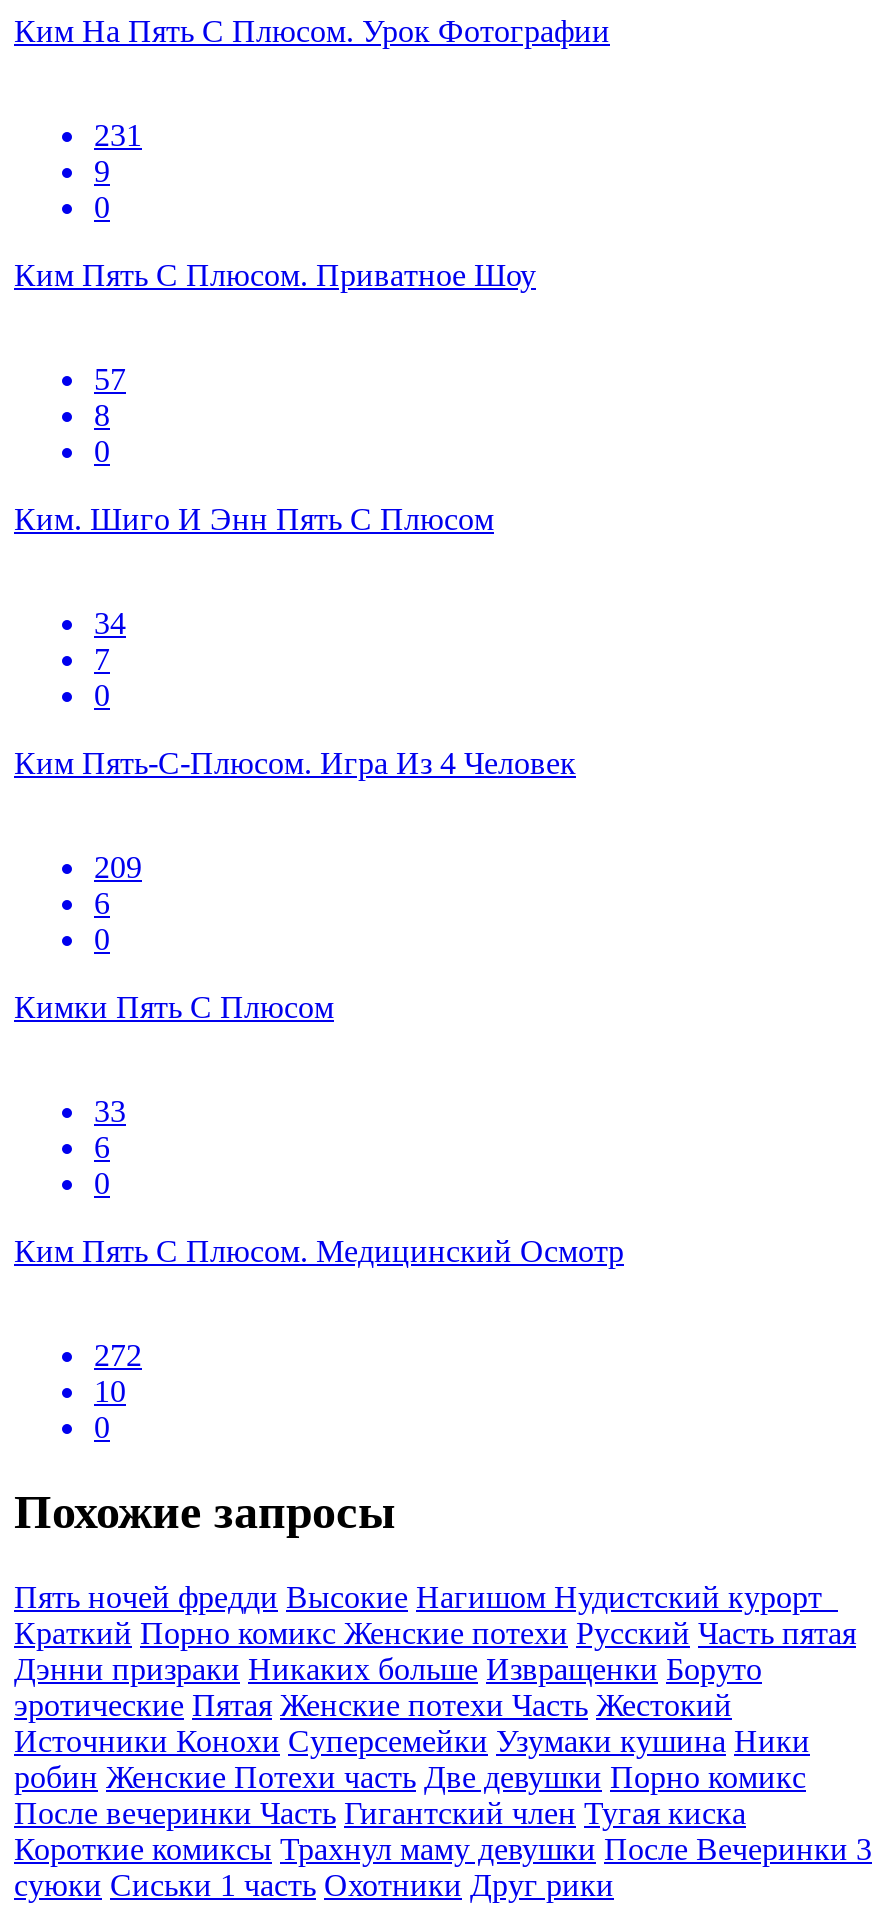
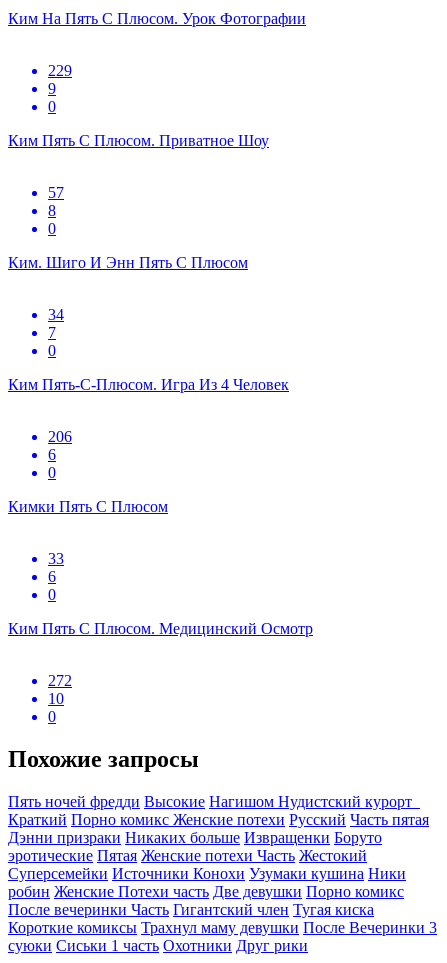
- 231
+ 229

- 209
+ 206

- Источники Конохи Суперсемейки Узумаки кушина Ники
+ Суперсемейки Источники Конохи Узумаки кушина Ники
